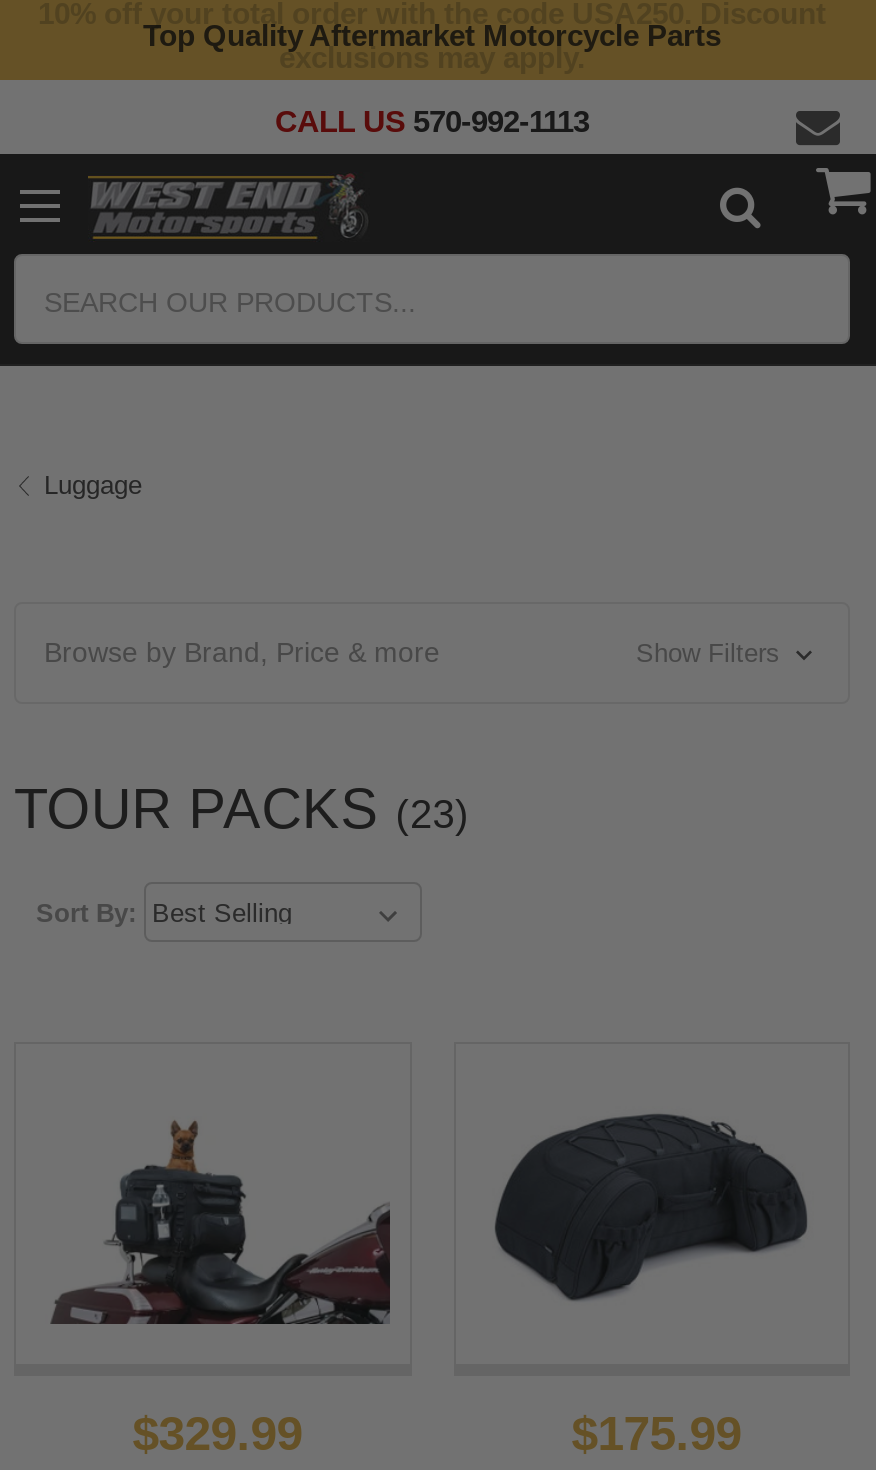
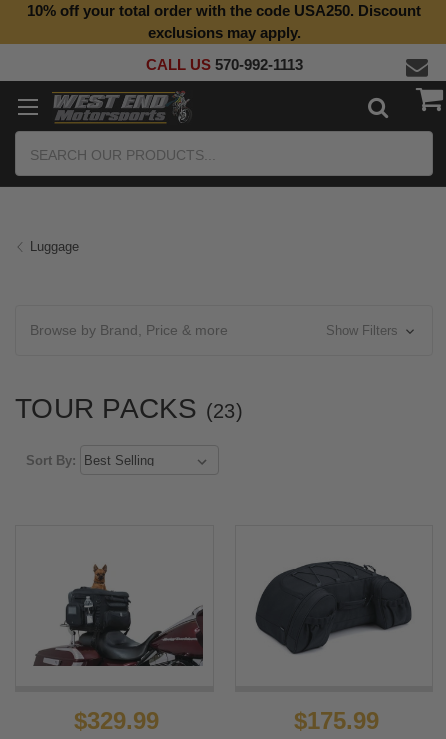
- Top Quality Aftermarket Motorcycle Parts
+ 10% off your total order with the code USA250. Discount
+ exclusions may apply.
